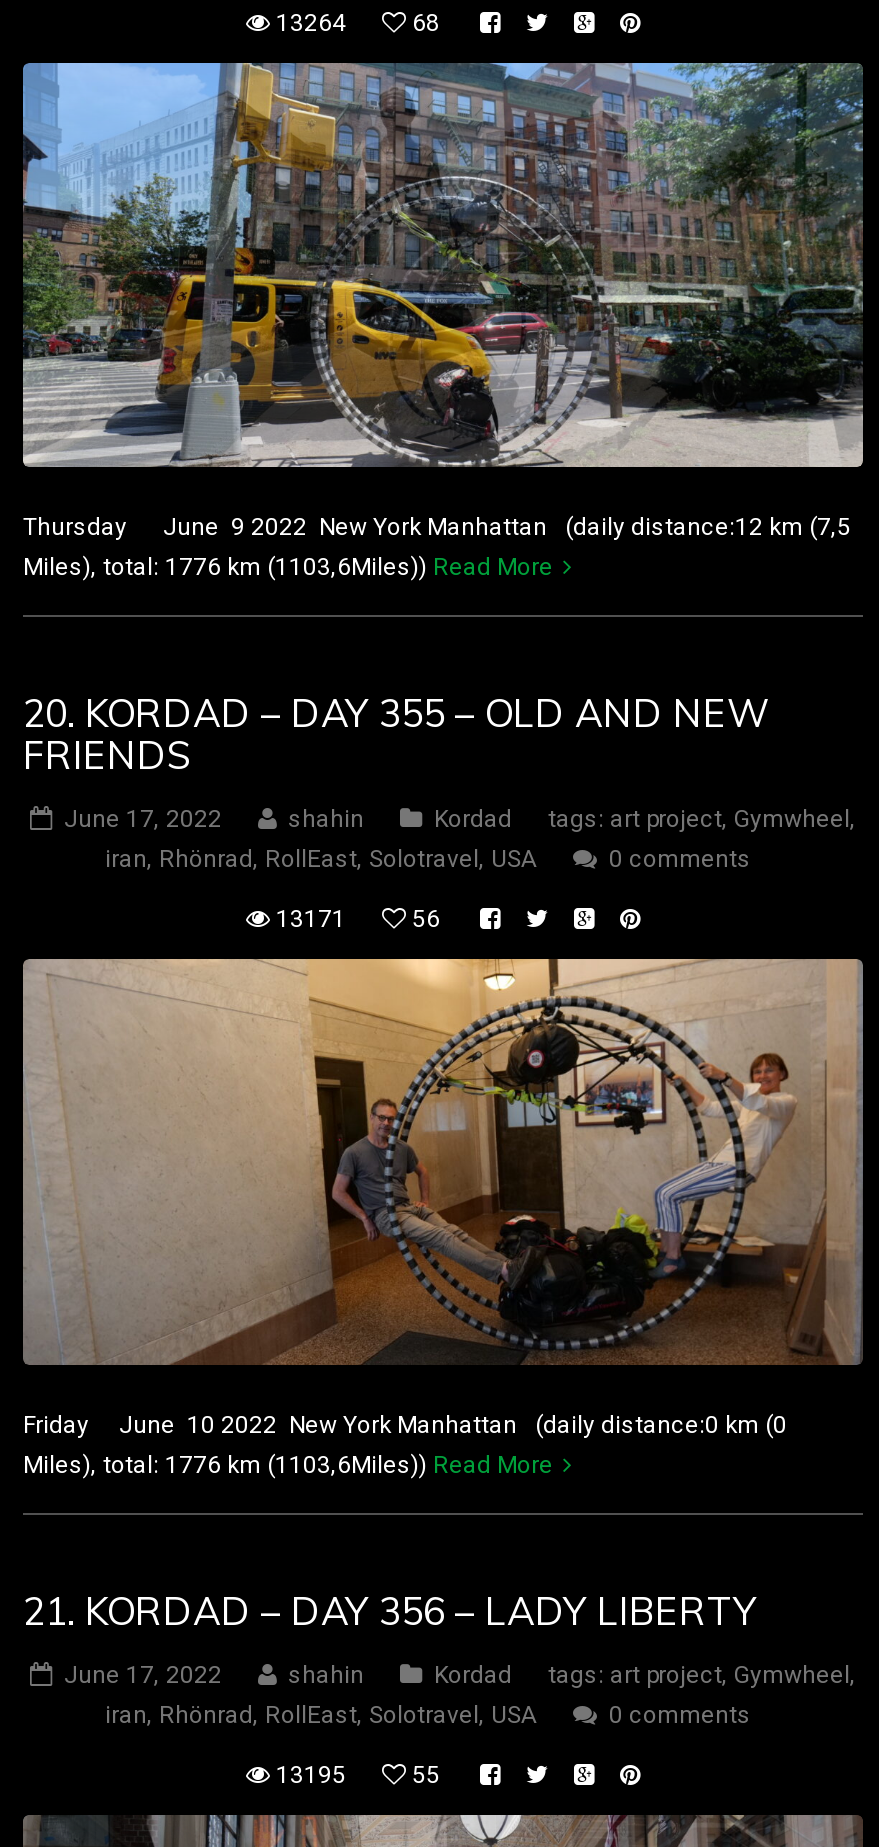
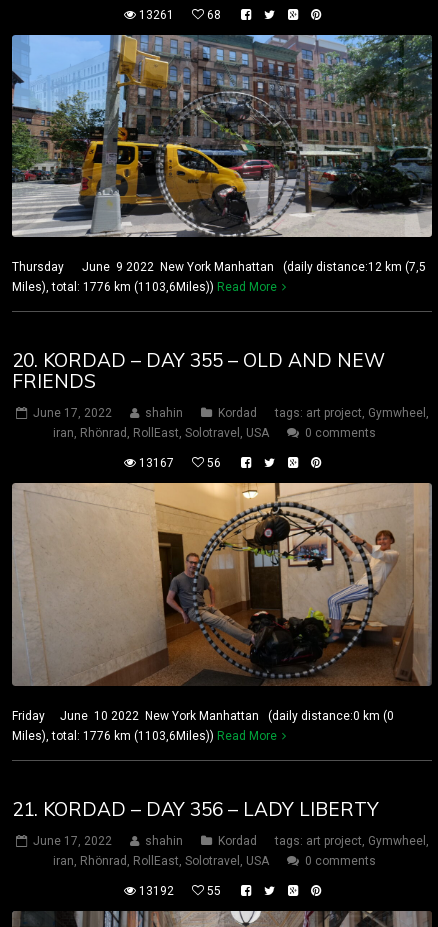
- 13264
+ 13261

- 13171
+ 13167

- 13195
+ 13192
